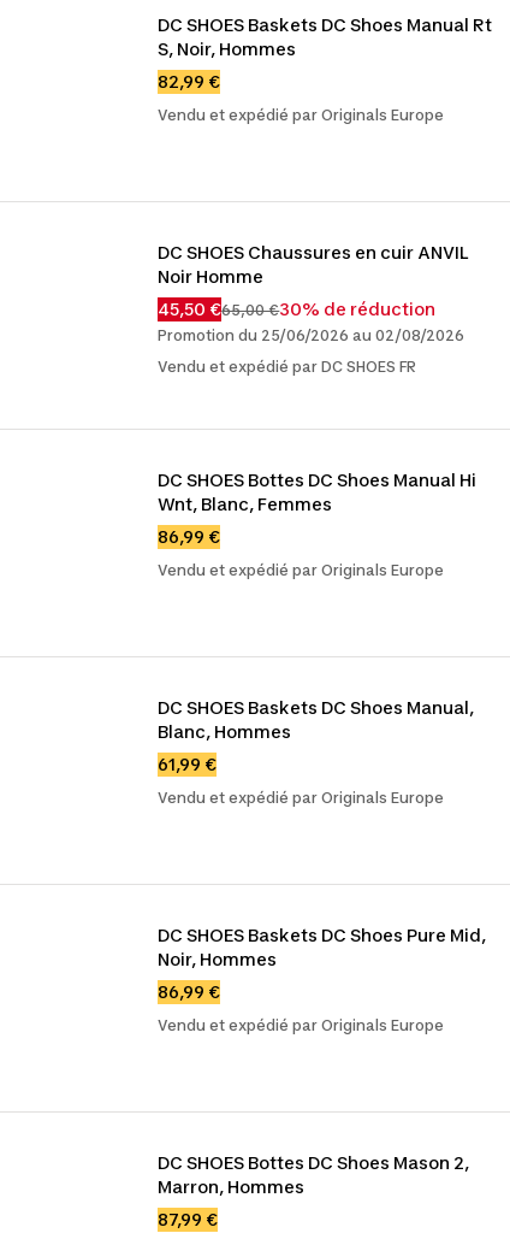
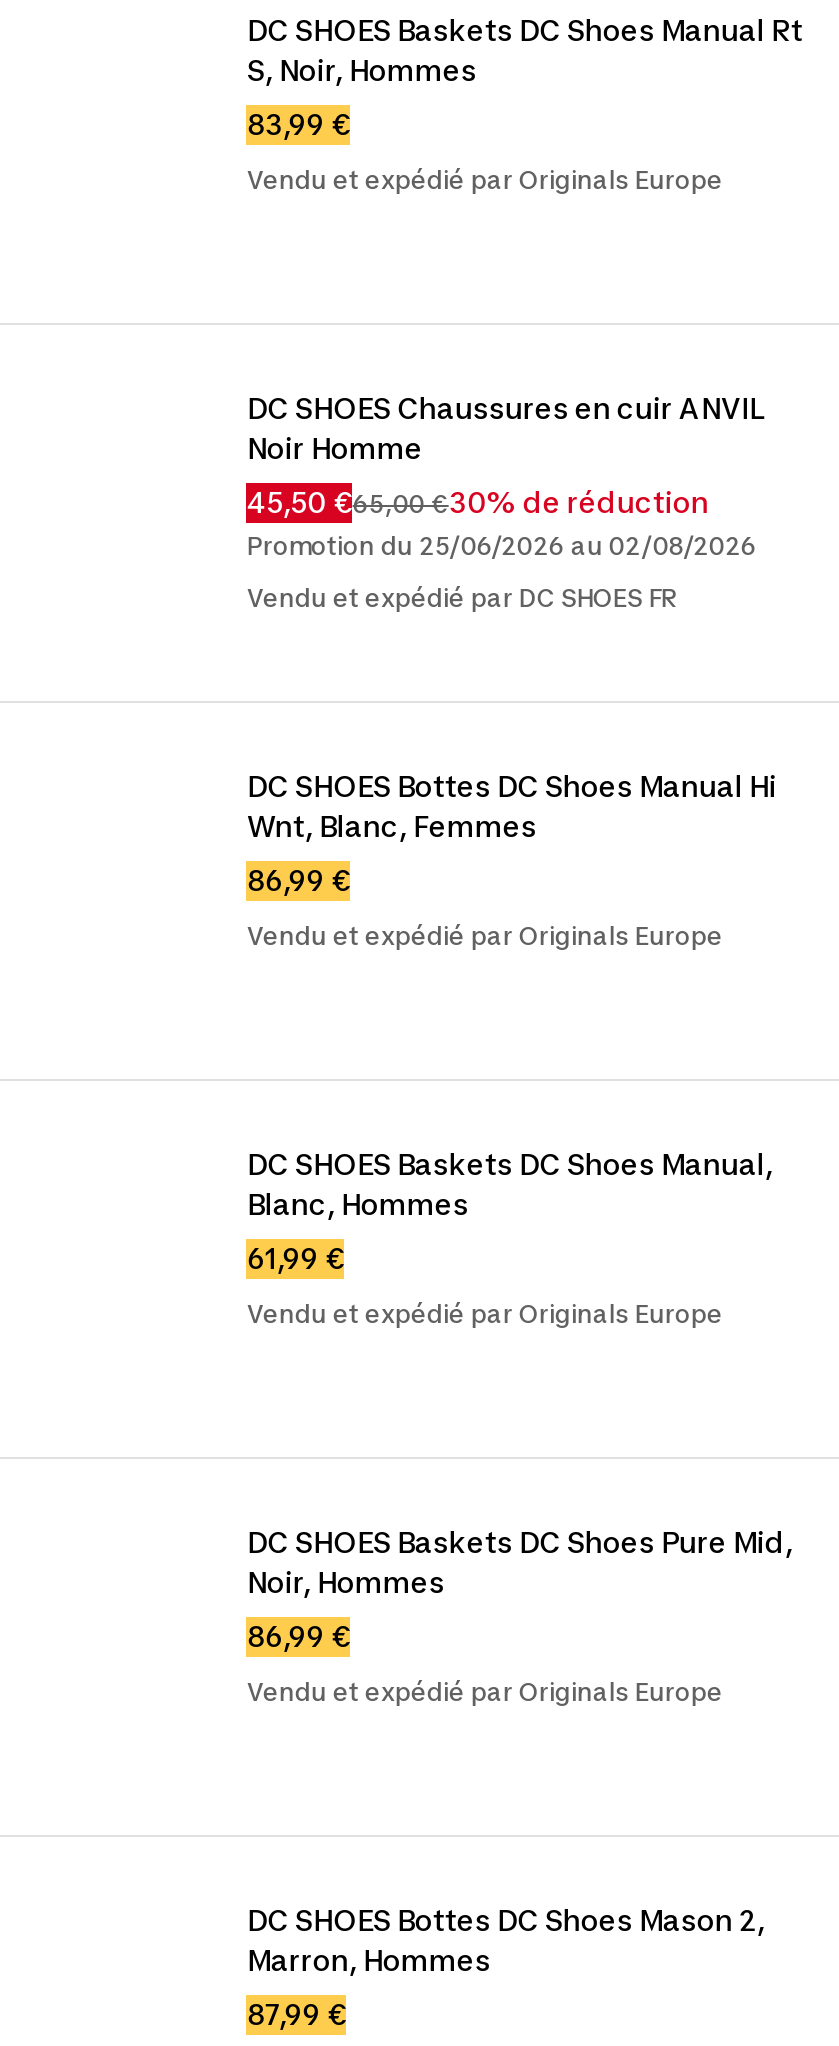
- 82,99 €
+ 83,99 €
